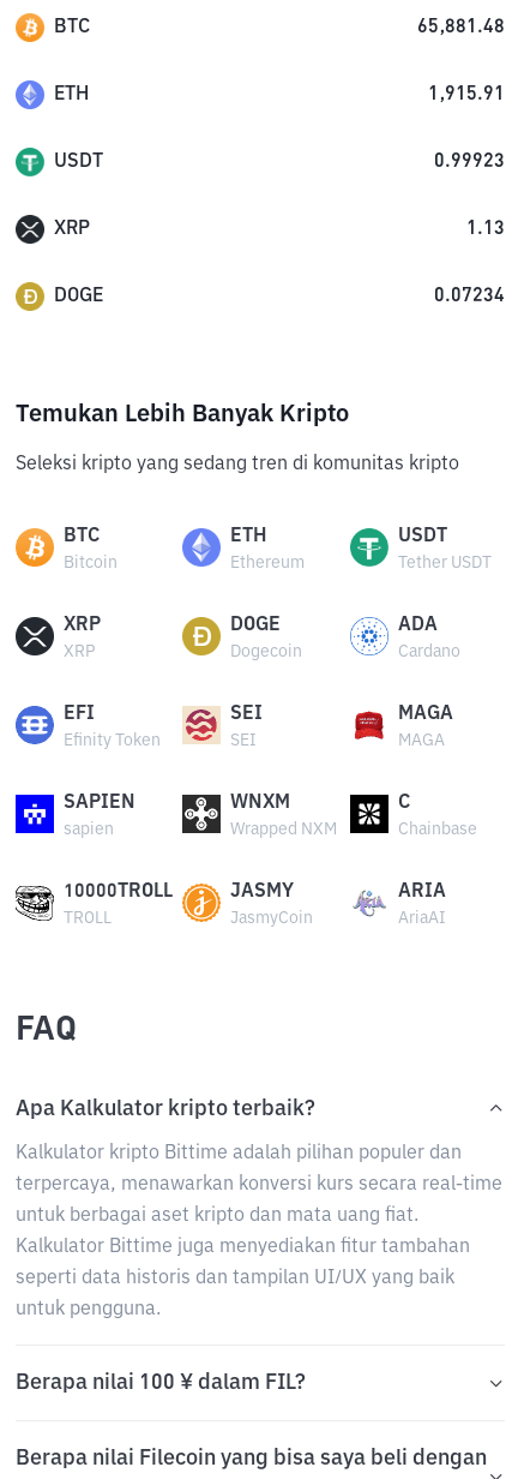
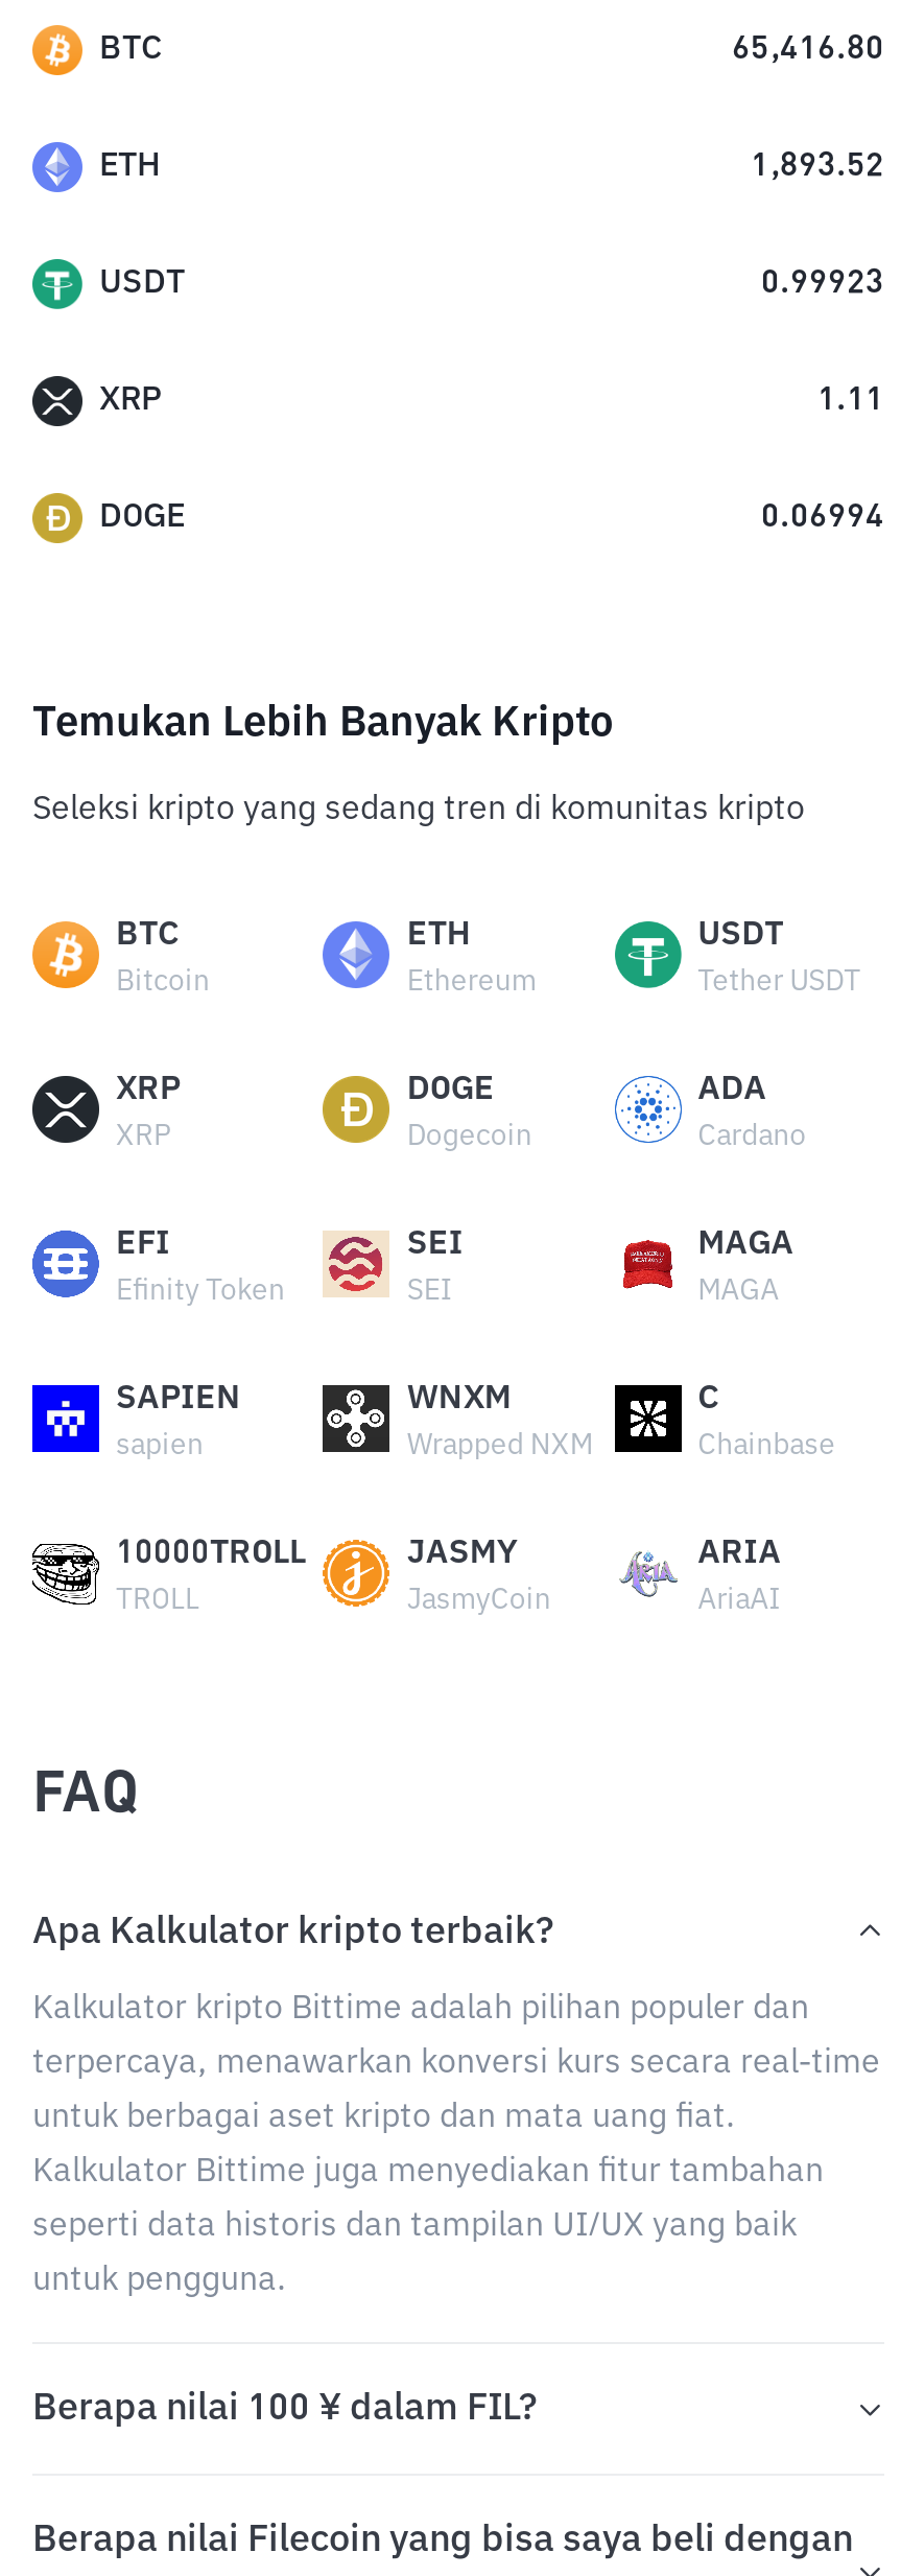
- 65,881.48
+ 65,416.80

- 1,915.91
+ 1,893.52

- 1.13
+ 1.11

- 0.07234
+ 0.06994
